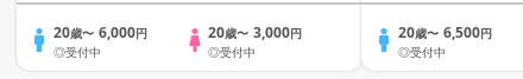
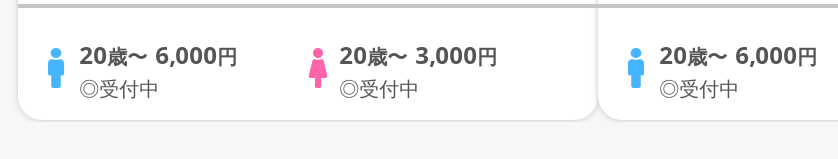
- 20歳〜 6,500円
+ 20歳〜 6,000円
